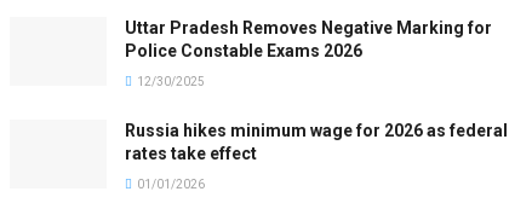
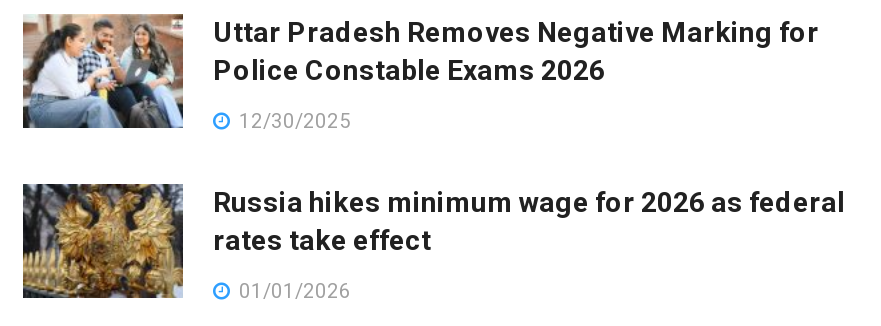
+ [image]

+ [image]
